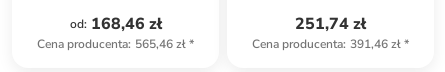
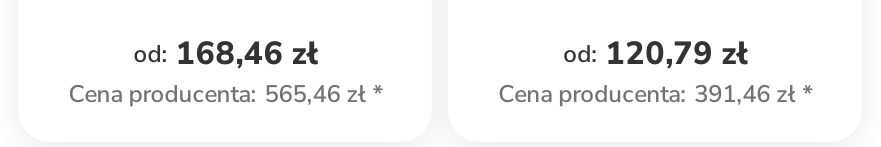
- 251,74 zł
+ od: 120,79 zł
